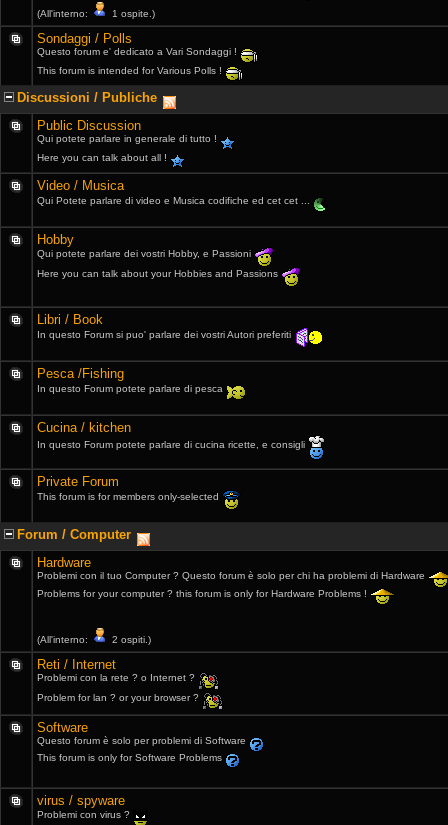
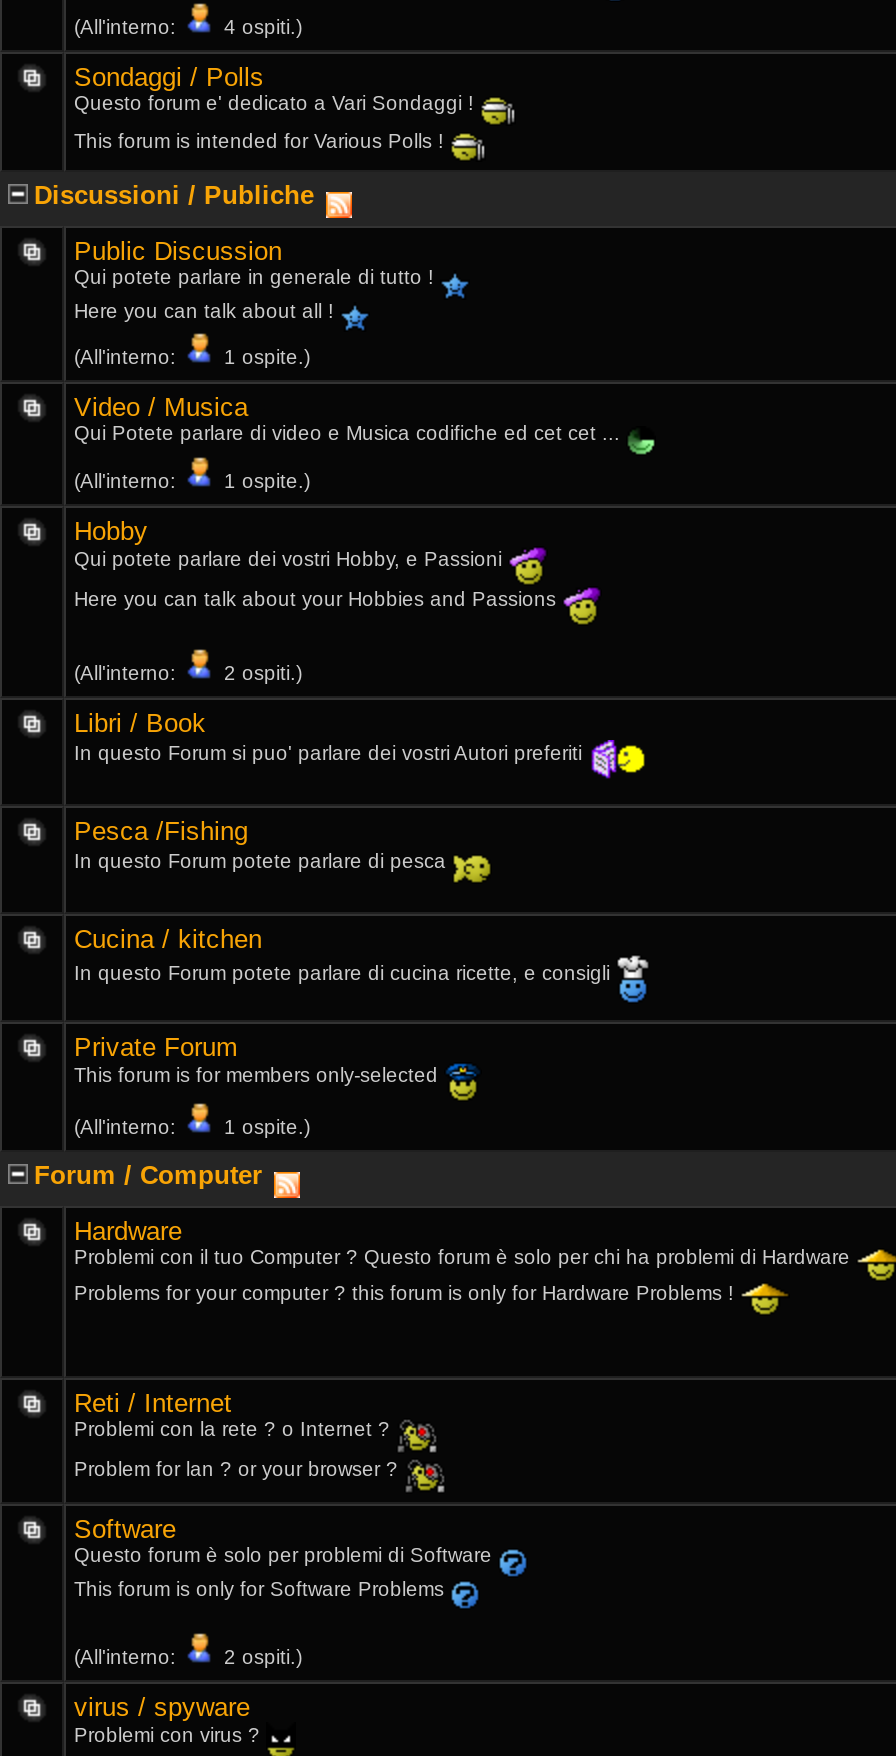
- (All'interno: 1 ospite.)
+ (All'interno: 4 ospiti.)

+ (All'interno:
+ 1 ospite.)

+ (All'interno:
+ 1 ospite.)

+ (All'interno:
+ 2 ospiti.)

+ (All'interno:
+ 1 ospite.)

- (All'interno:
- 2 ospiti.)

+ (All'interno:
+ 2 ospiti.)
